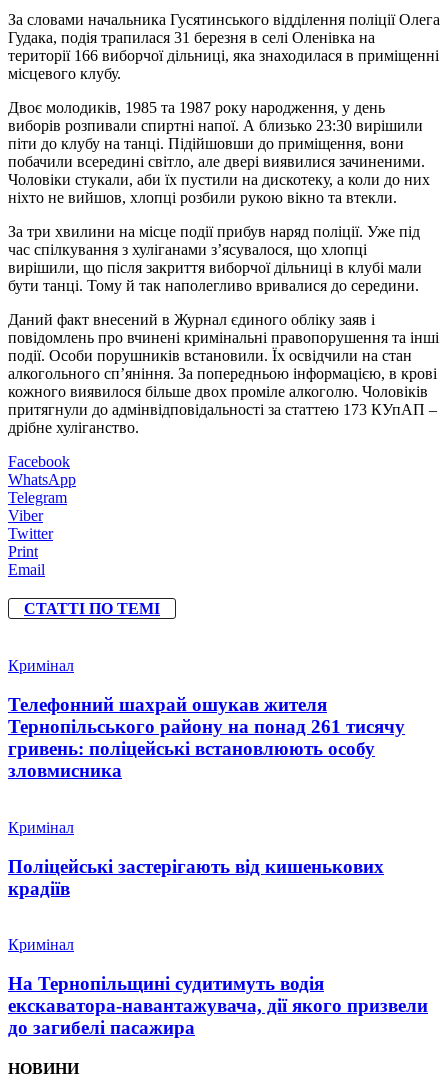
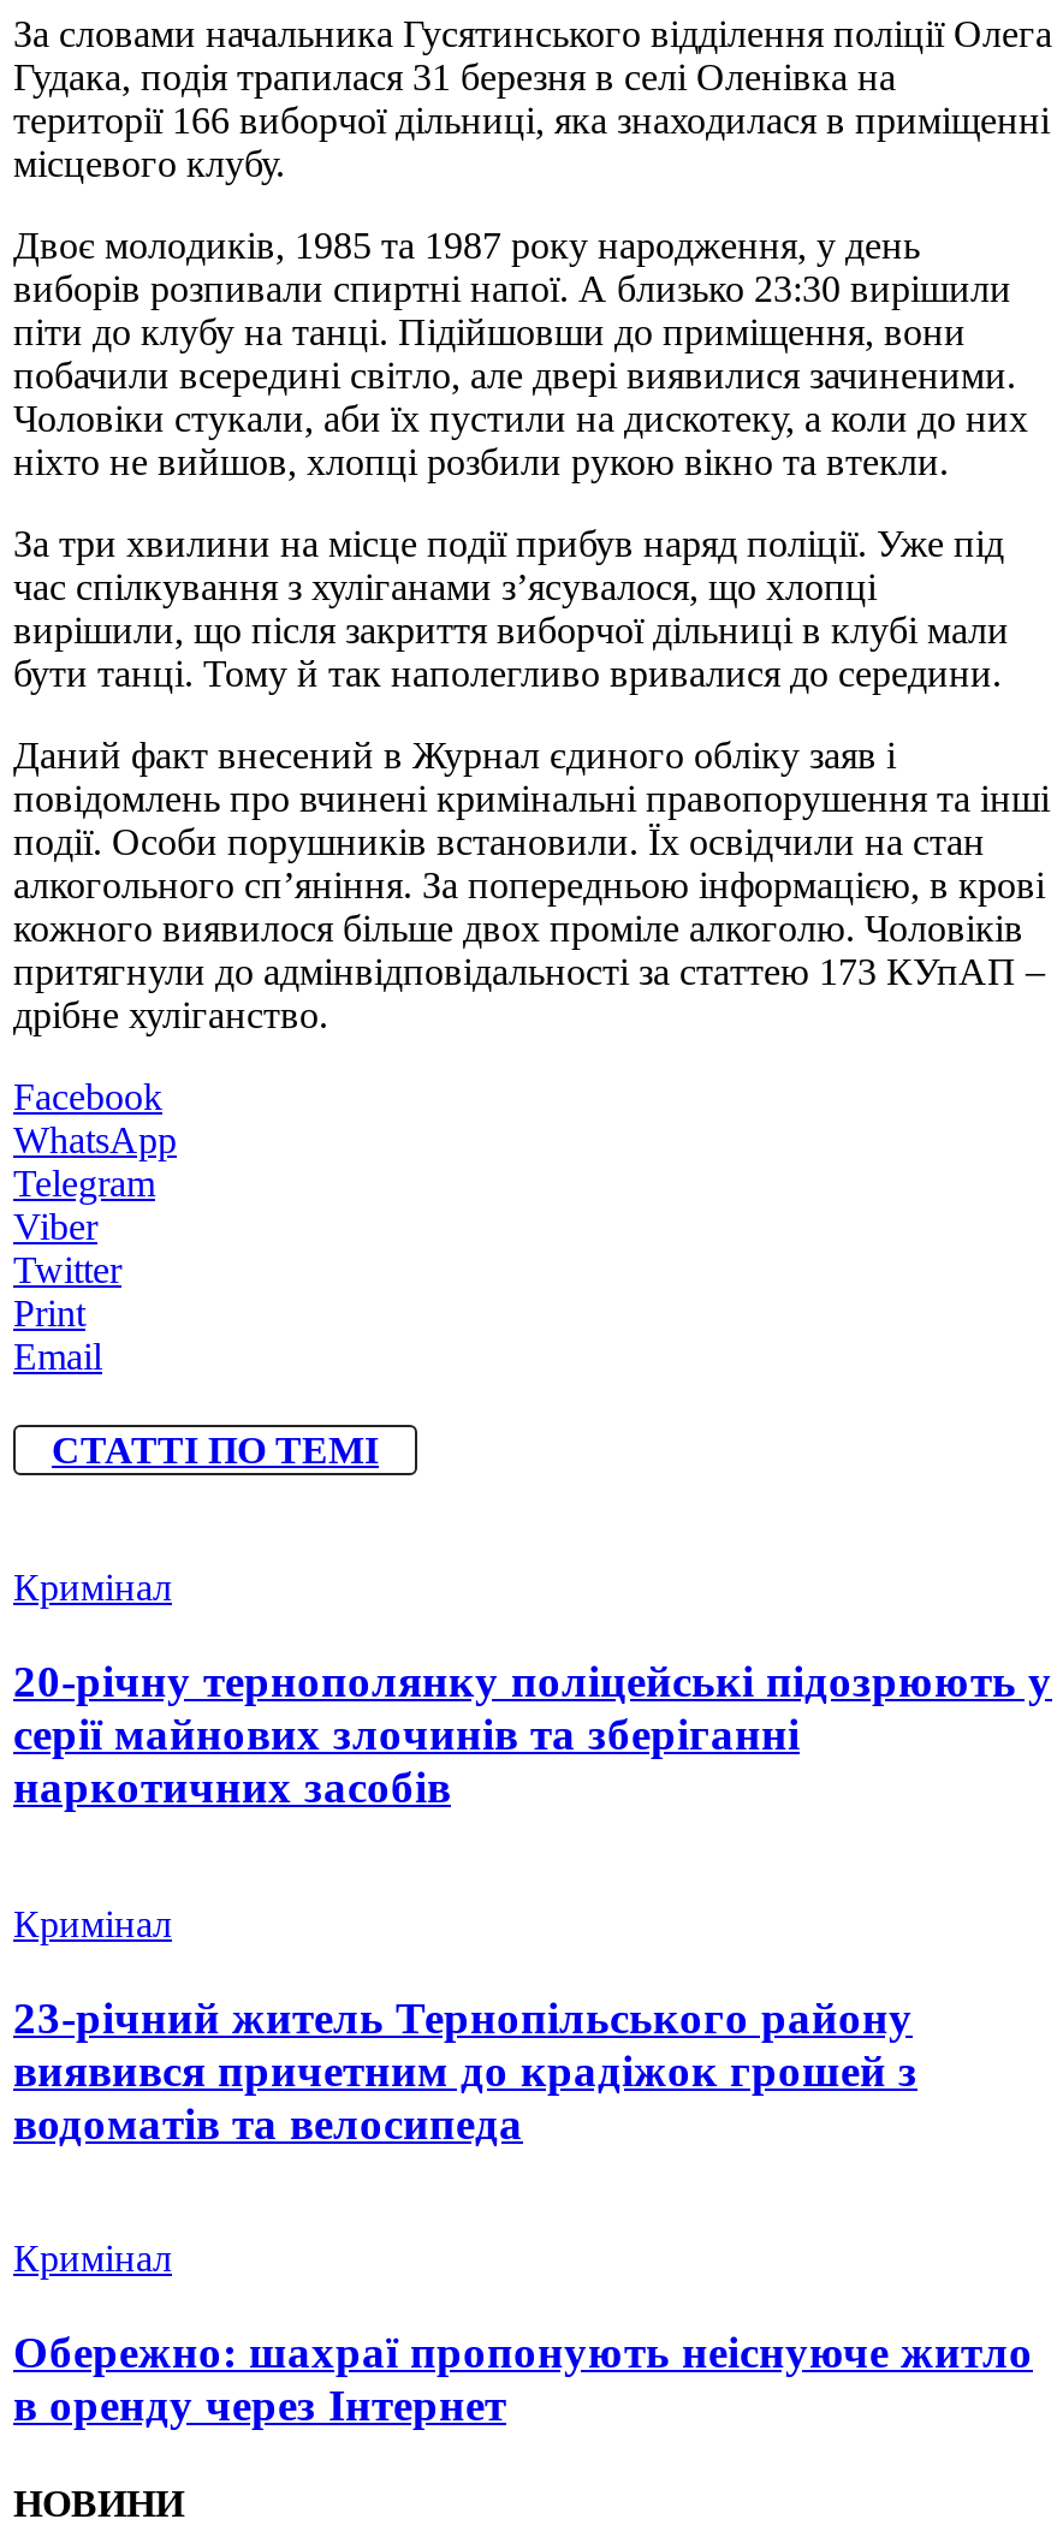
- Телефонний шахрай ошукав жителя
- Тернопільського району на понад 261 тисячу
- гривень: поліцейські встановлюють особу
- зловмисника
+ 20-річну тернополянку поліцейські підозрюють у
+ серії майнових злочинів та зберіганні
+ наркотичних засобів

- Поліцейські застерігають від кишенькових
- крадіїв
+ 23-річний житель Тернопільського району
+ виявився причетним до крадіжок грошей з
+ водоматів та велосипеда

- На Тернопільщині судитимуть водія
- екскаватора-навантажувача, дії якого призвели
- до загибелі пасажира
+ Обережно: шахраї пропонують неіснуюче житло
+ в оренду через Інтернет
